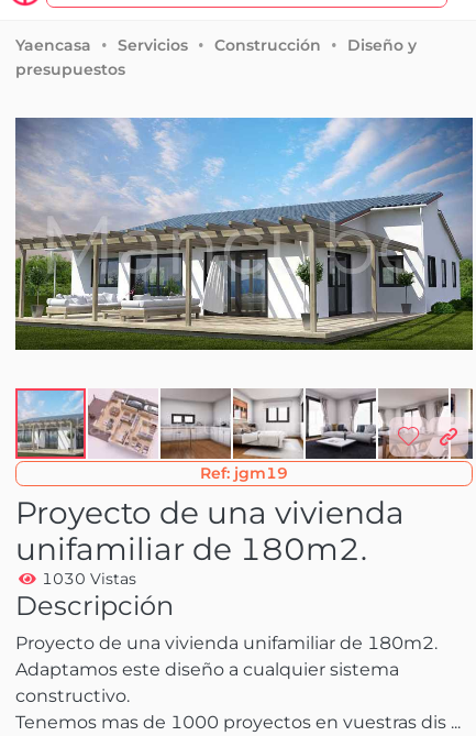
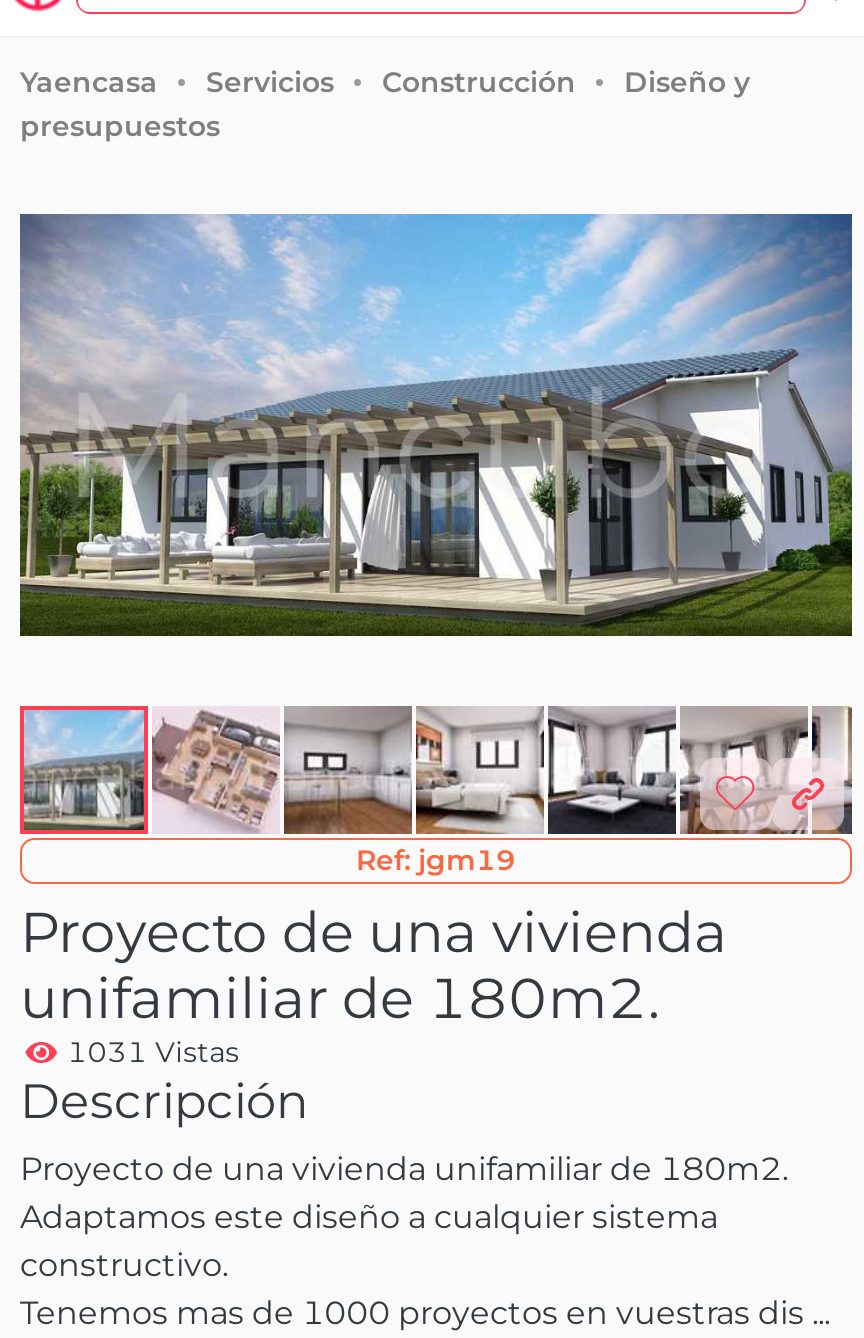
- 1030 Vistas
+ 1031 Vistas
